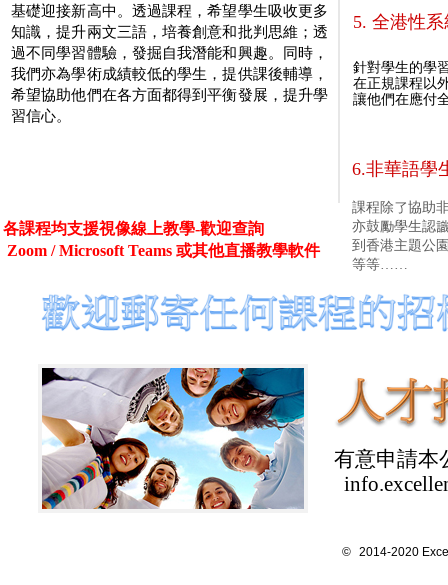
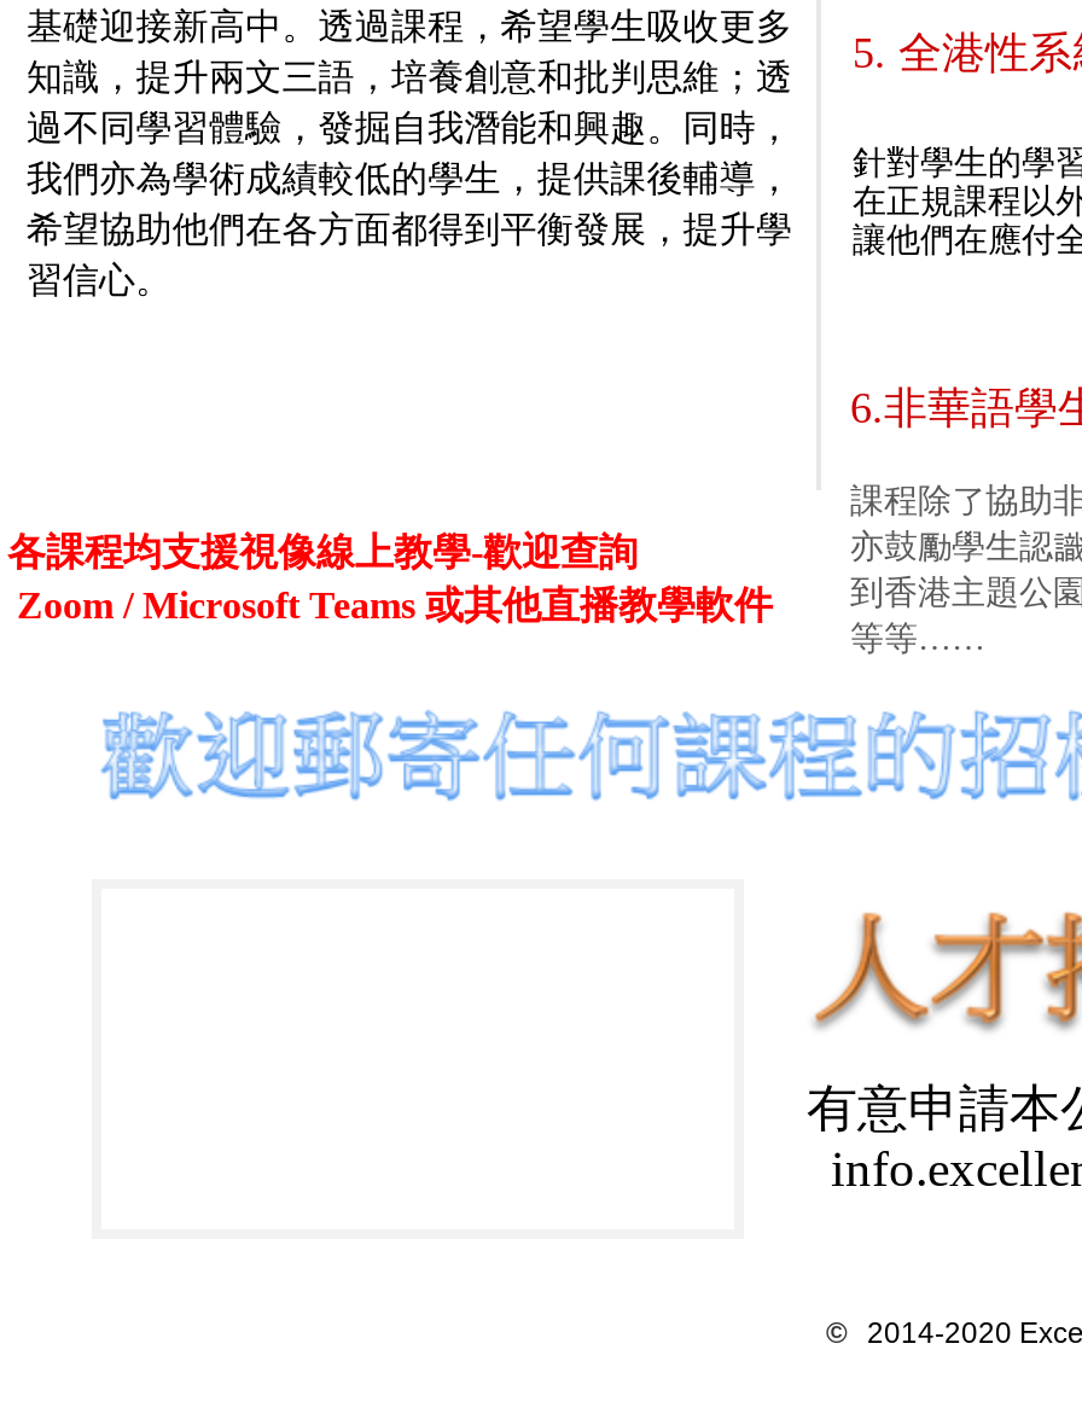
- [image]
